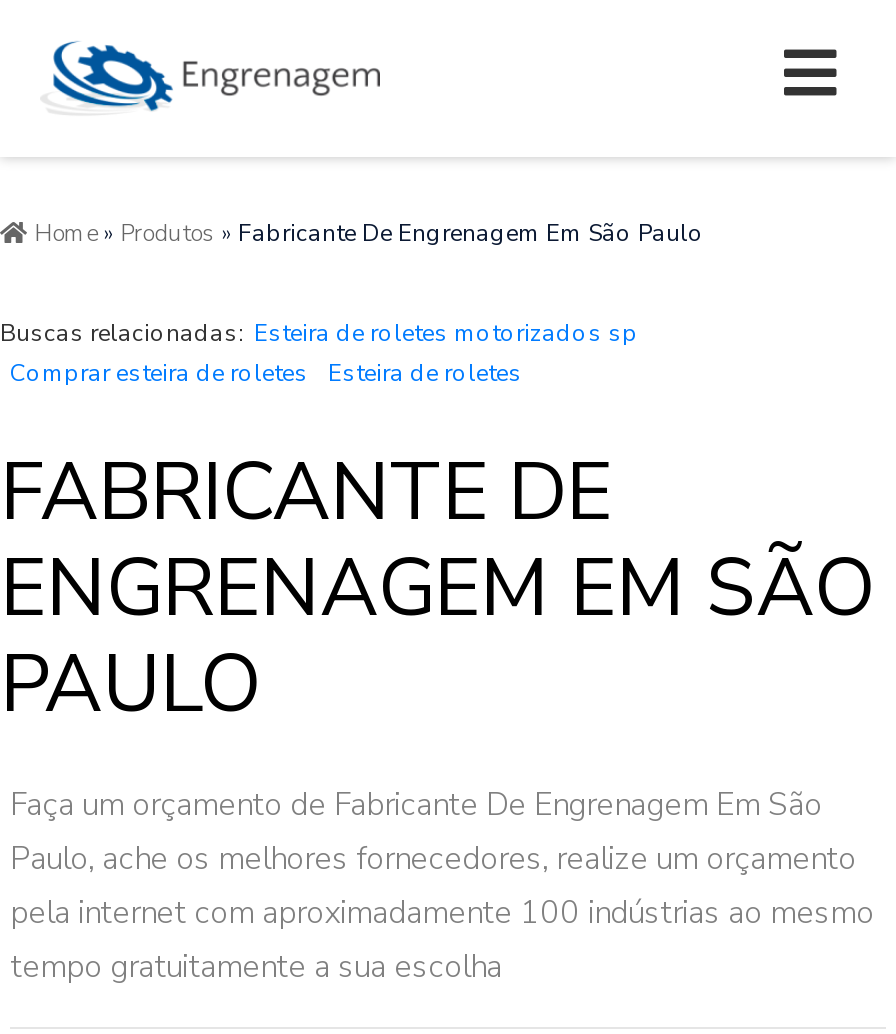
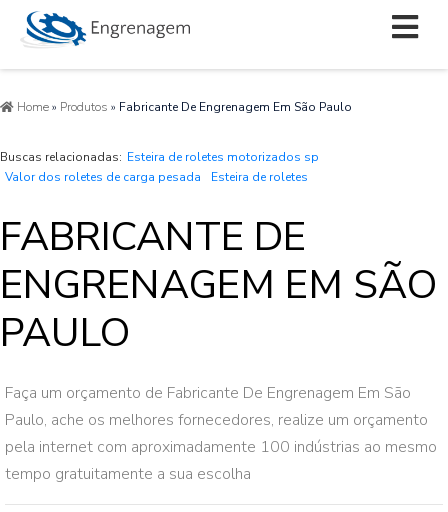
- Comprar esteira de roletes
+ Valor dos roletes de carga pesada
